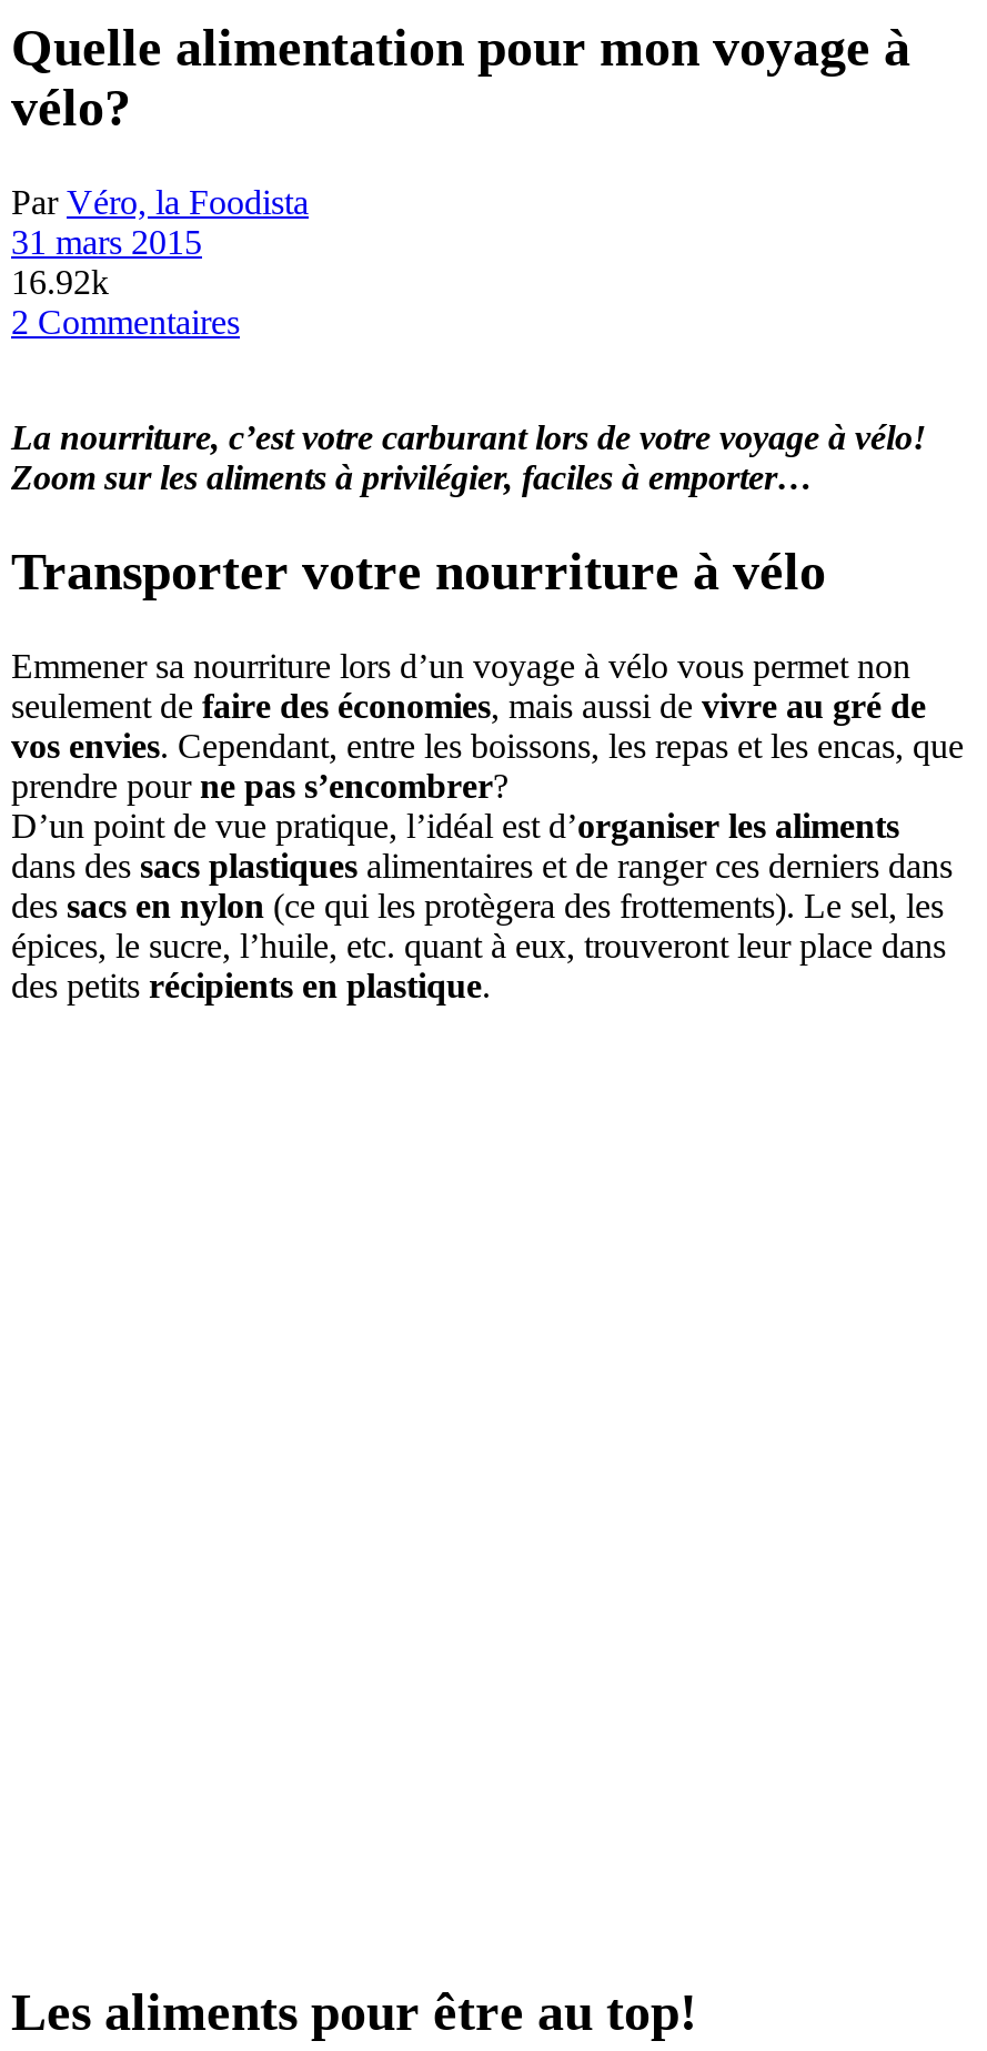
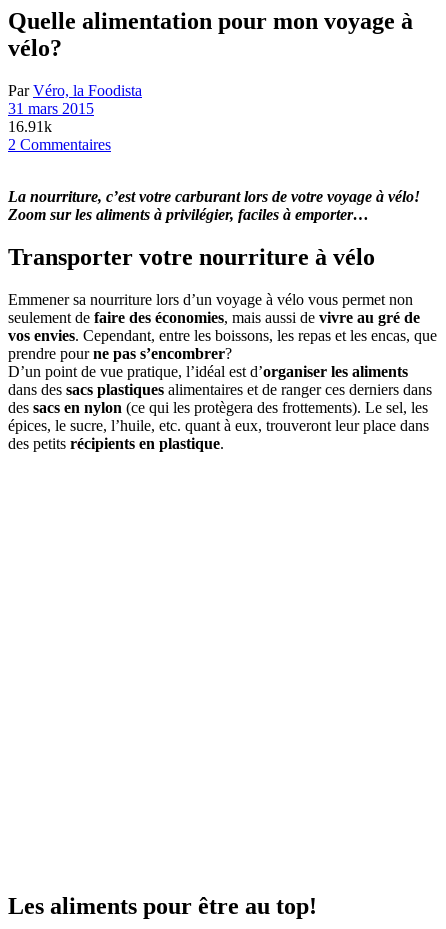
- 16.92k
+ 16.91k
